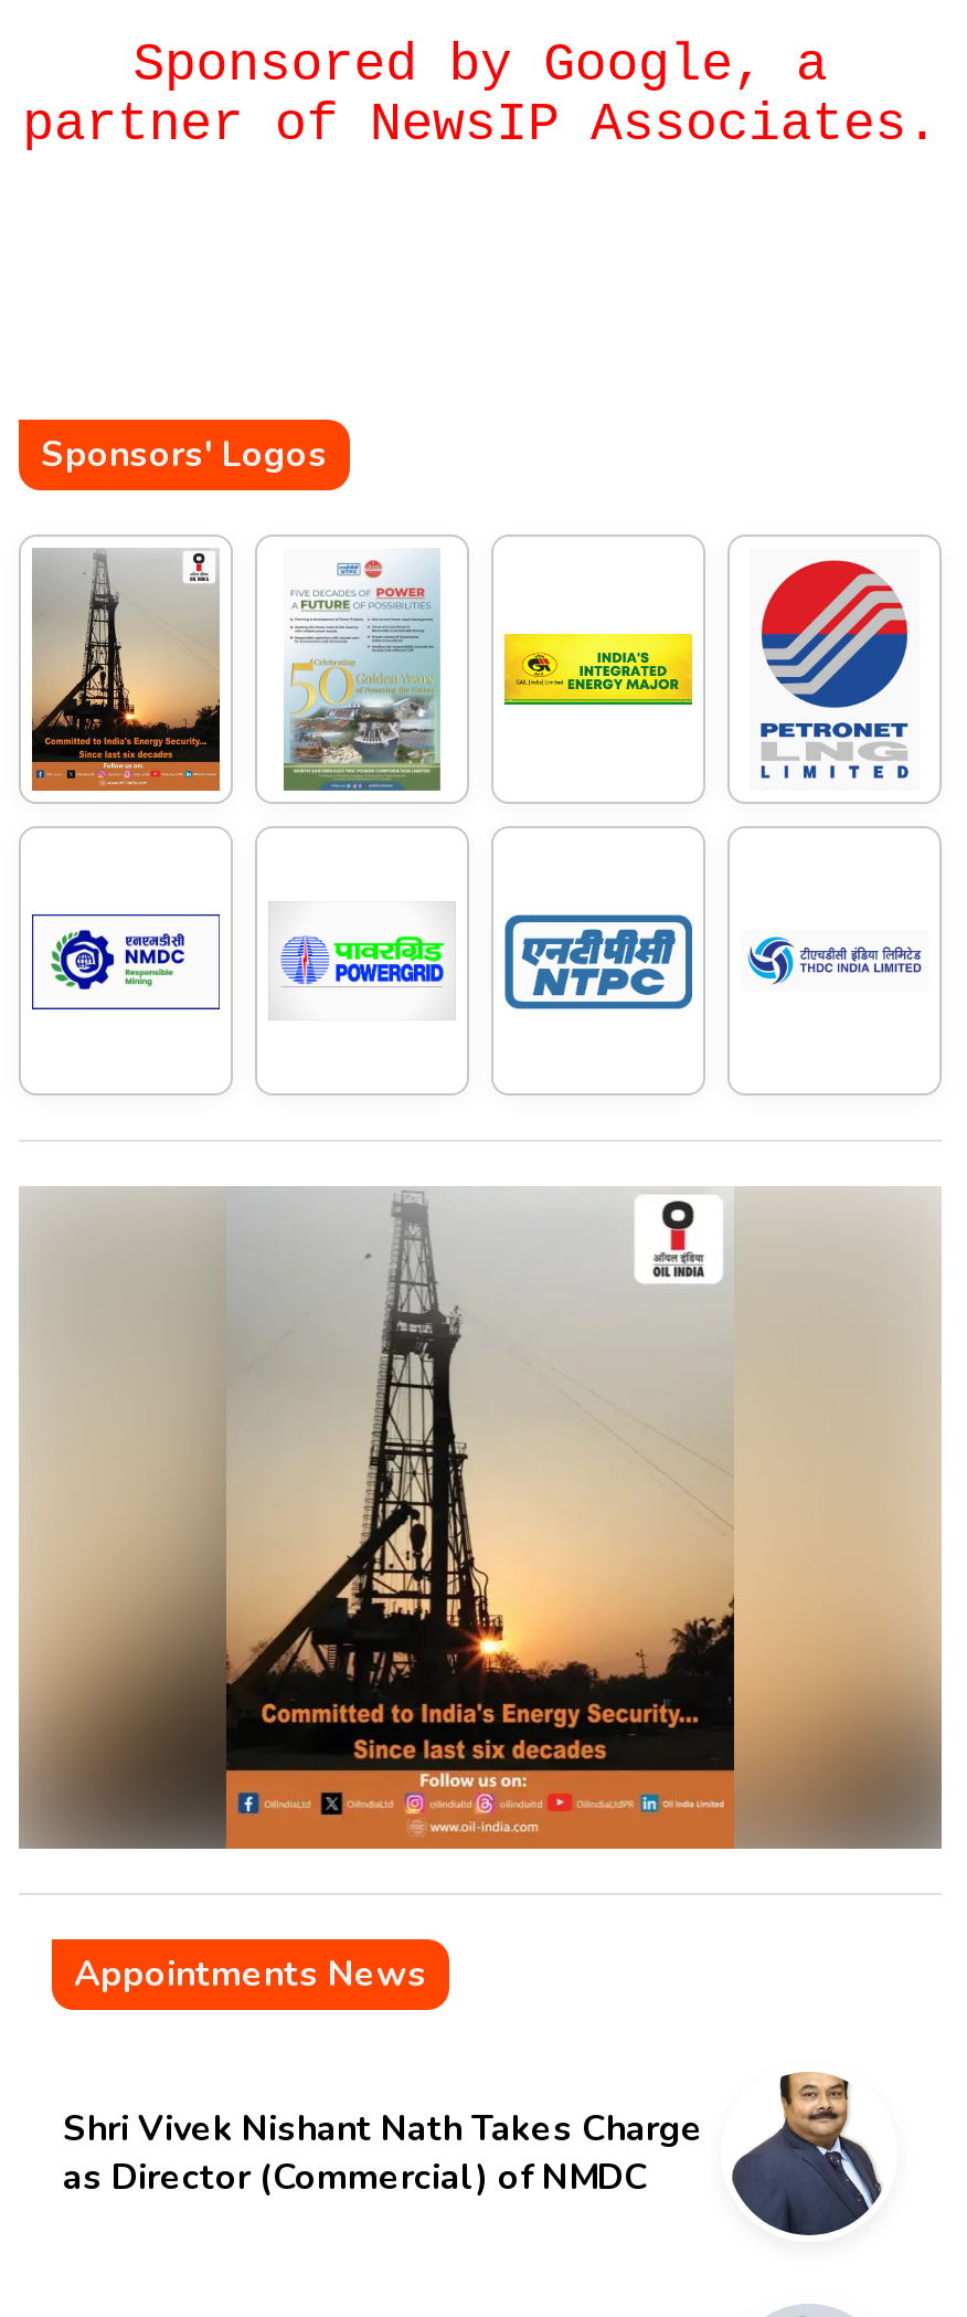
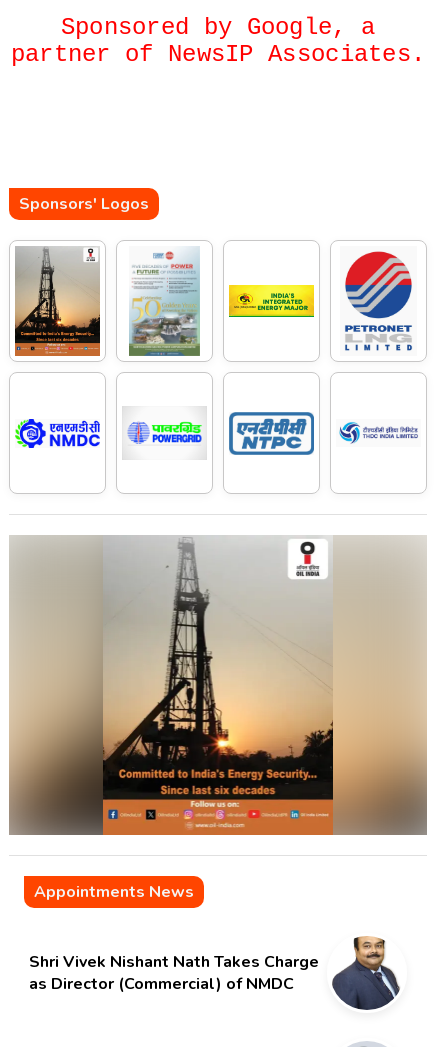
- [image]
+ [image]
